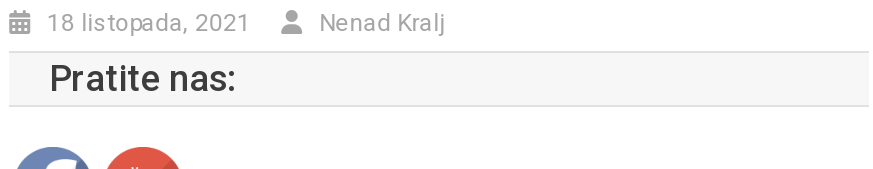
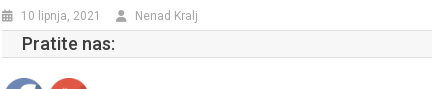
- 18 listopada, 2021
+ 10 lipnja, 2021
